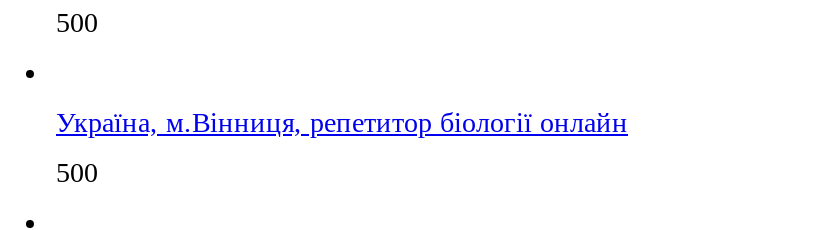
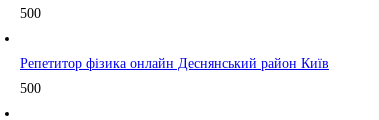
- Україна, м.Вінниця, репетитор біології онлайн
+ Репетитор фізика онлайн Деснянський район Київ
